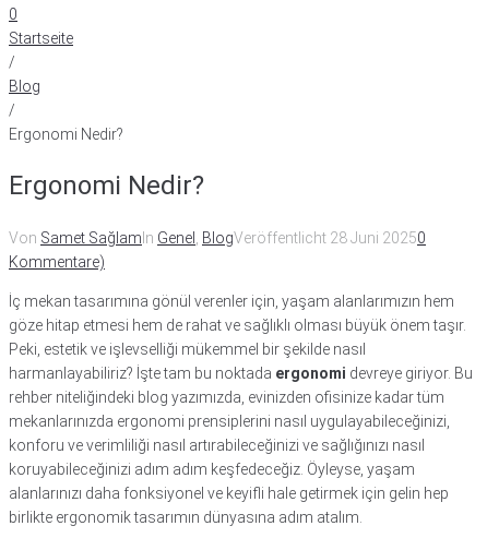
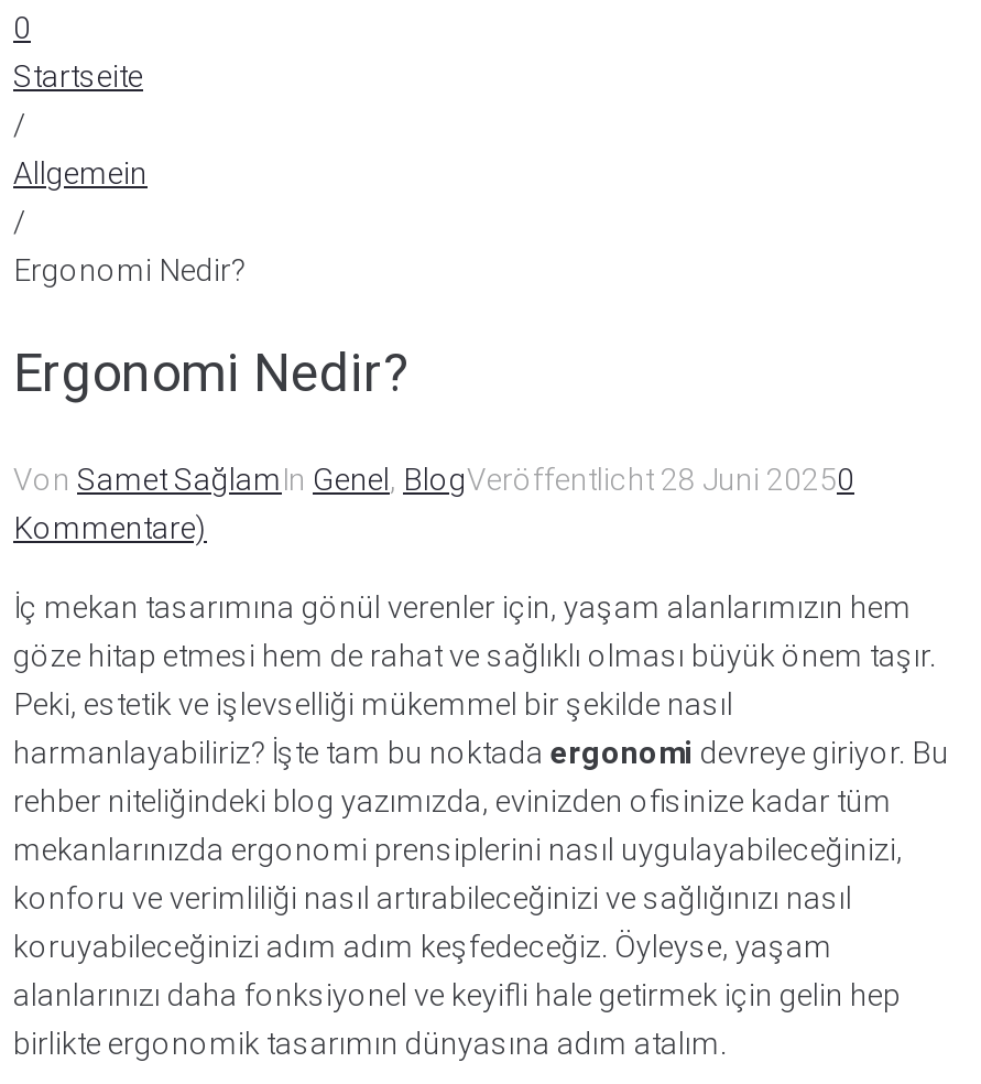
- Blog
+ Allgemein
